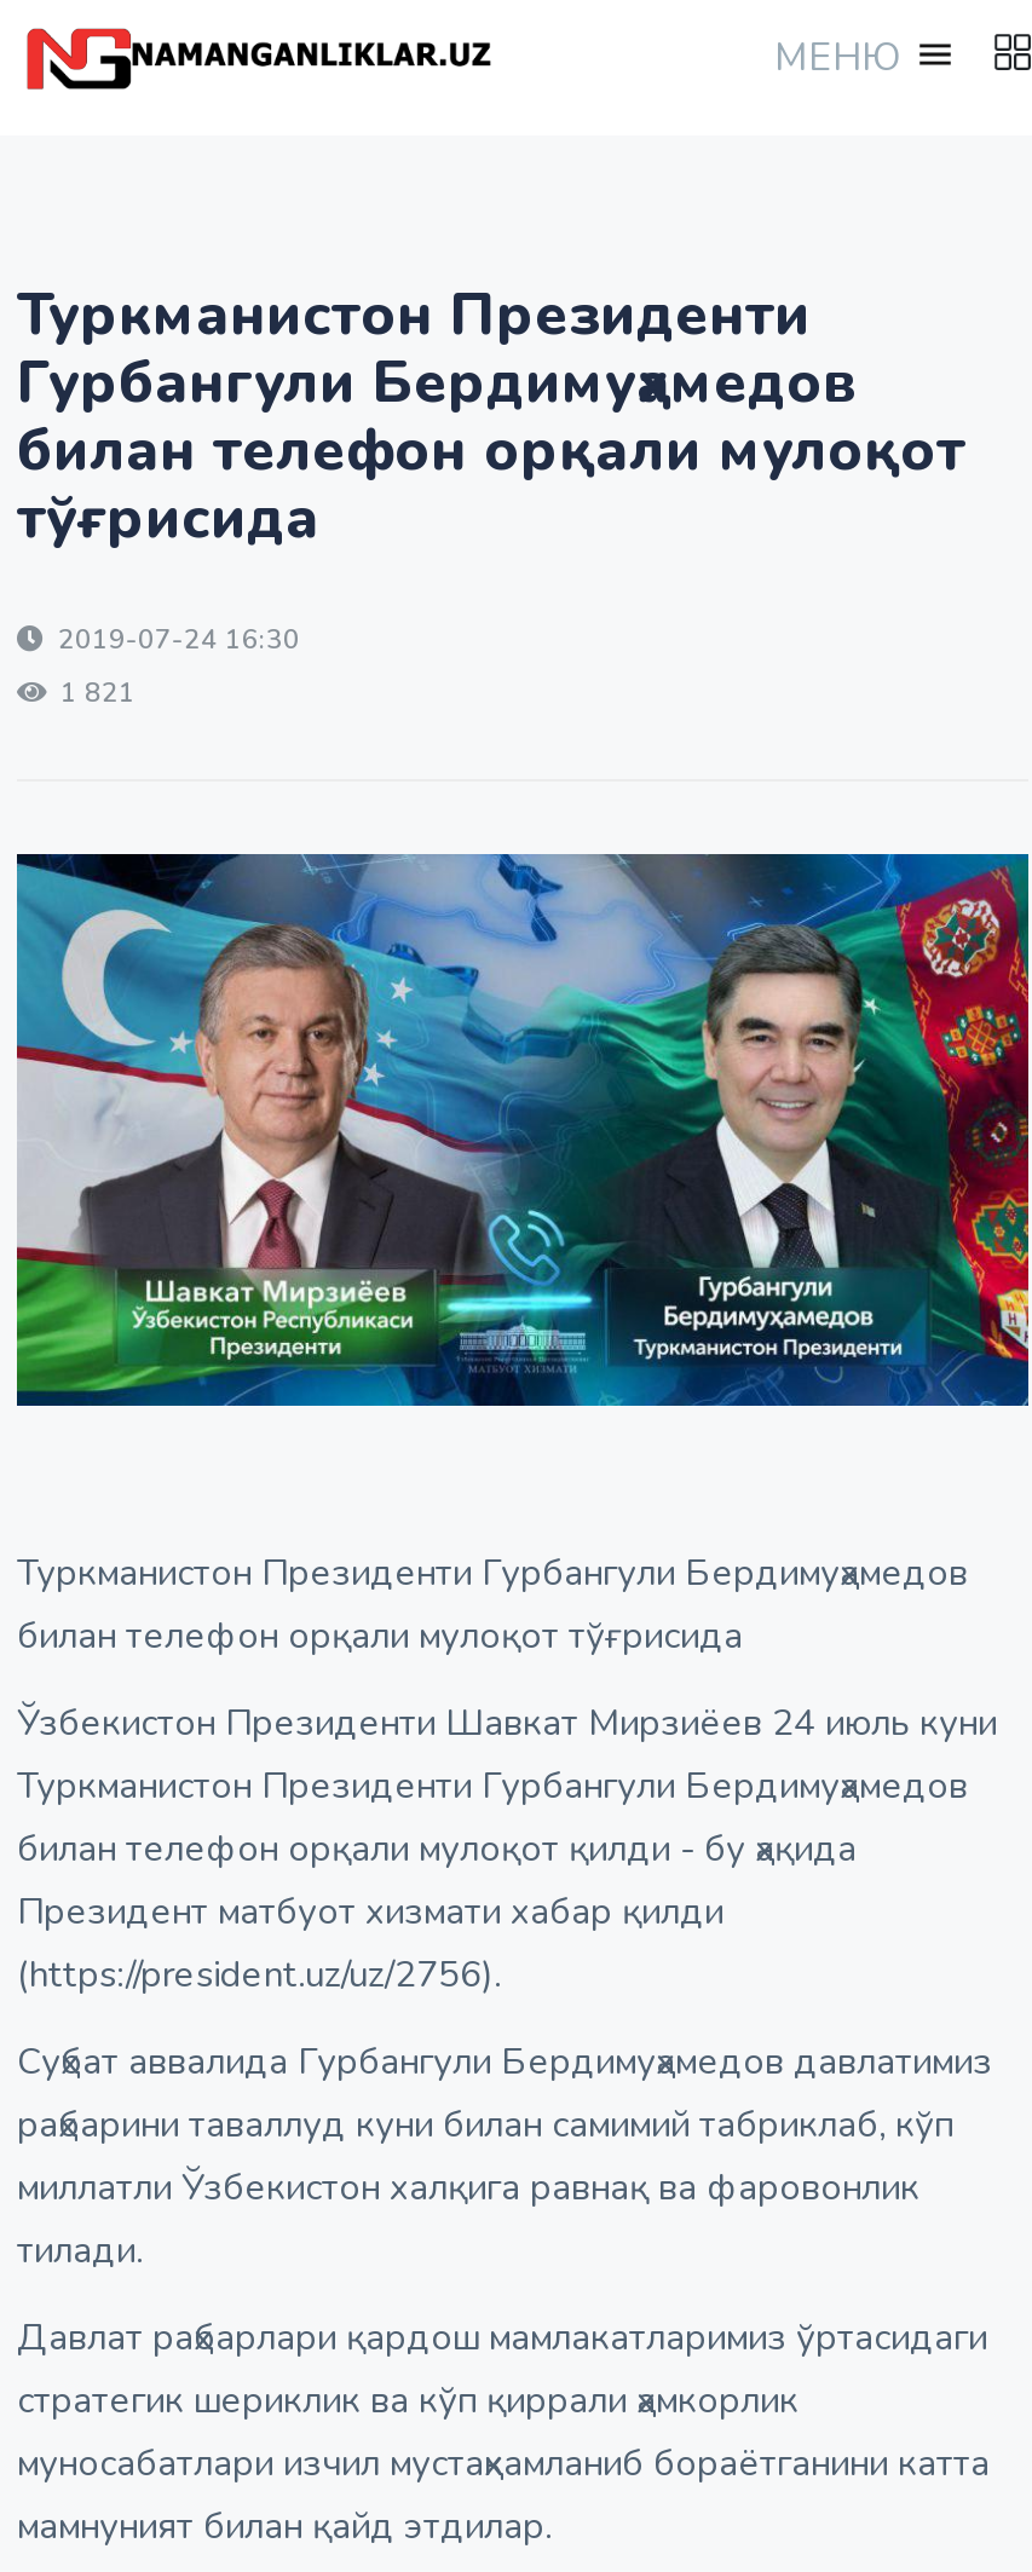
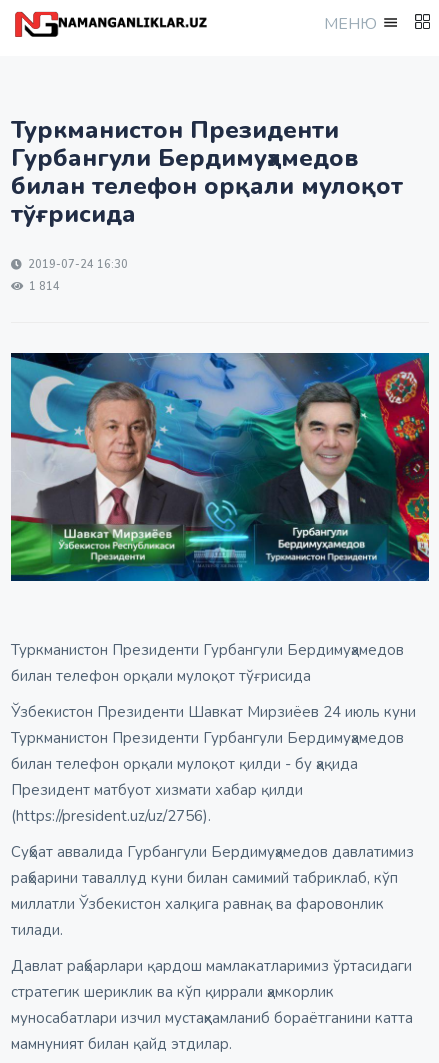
- 1 821
+ 1 814
